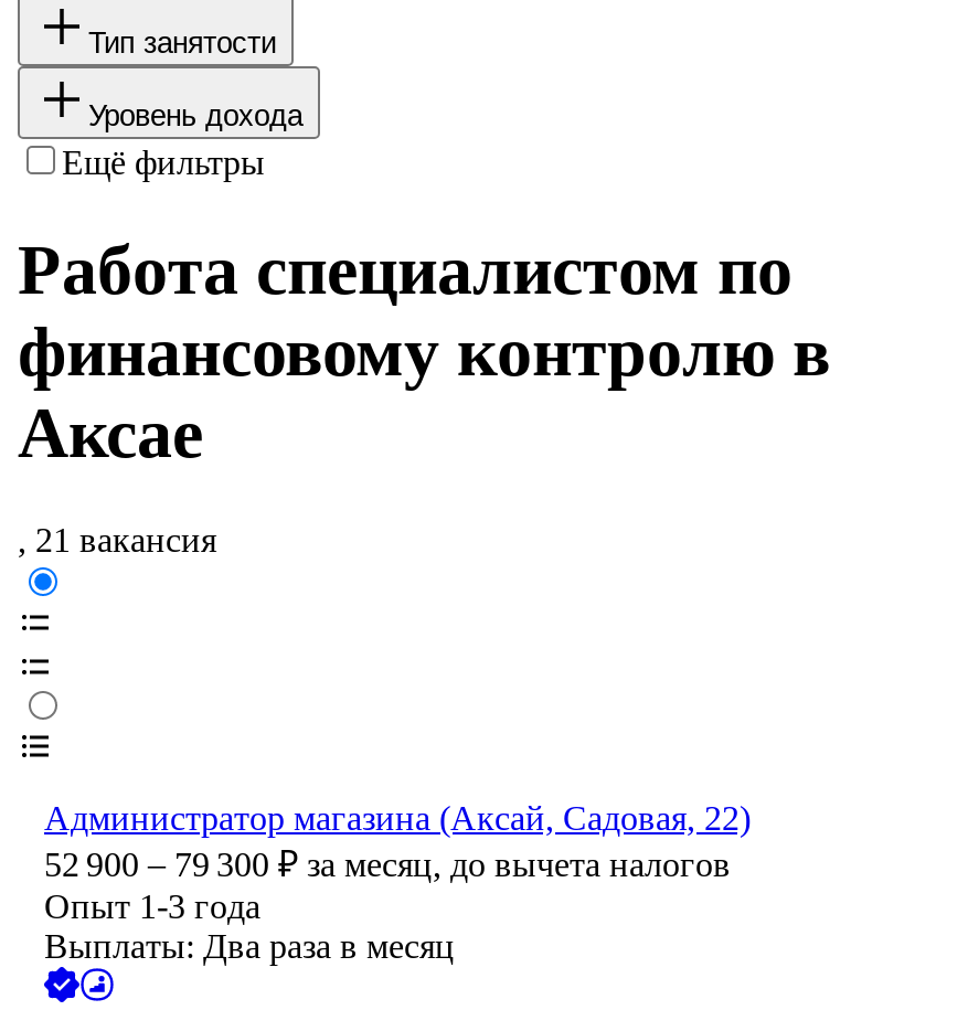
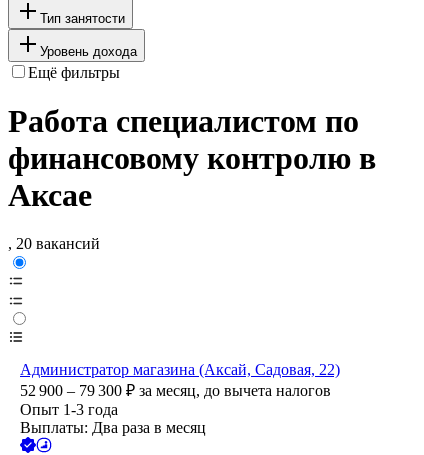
- , 21 вакансия
+ , 20 вакансий
